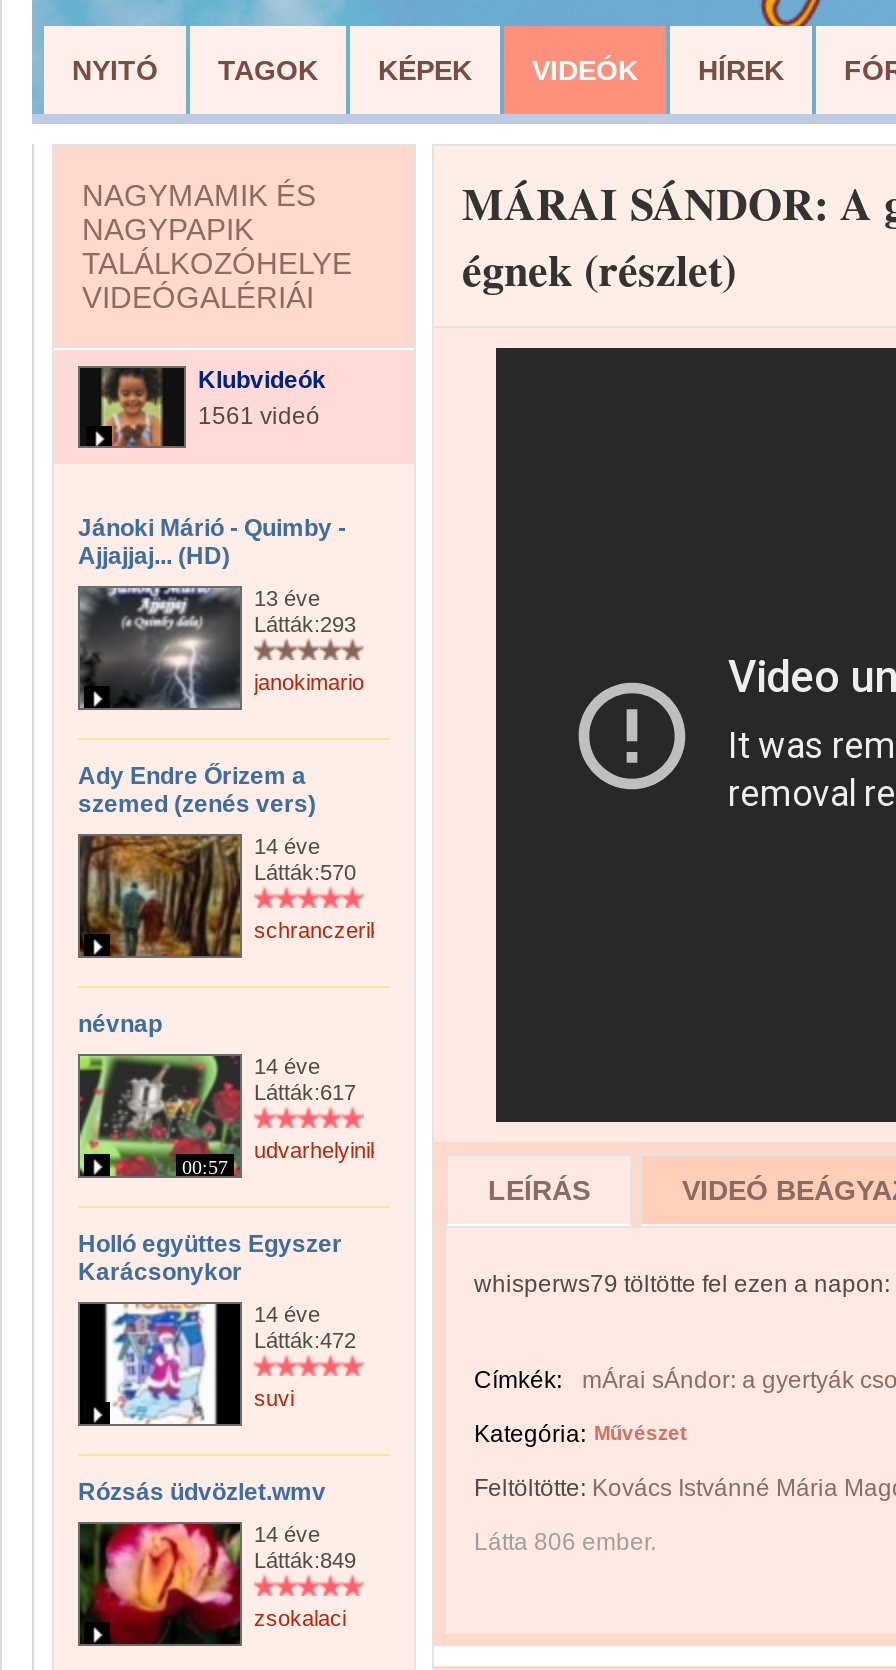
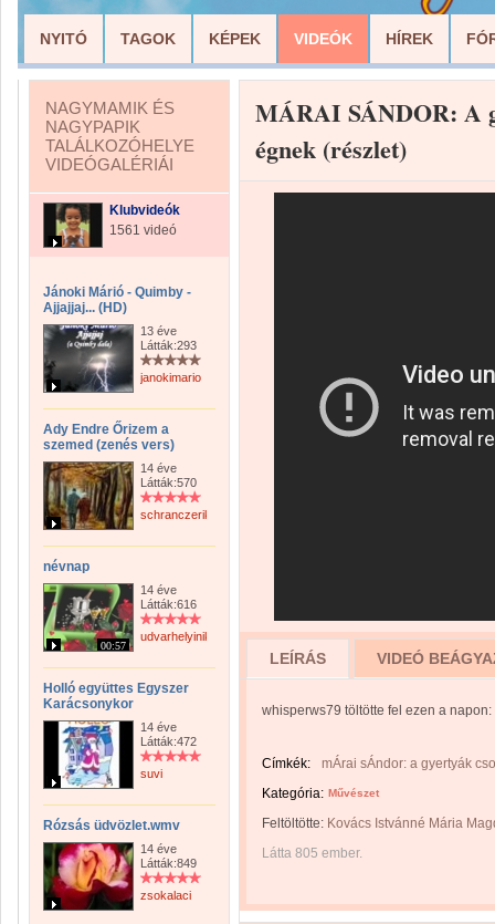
- Látták:617
+ Látták:616

- Látta 806 ember.
+ Látta 805 ember.
